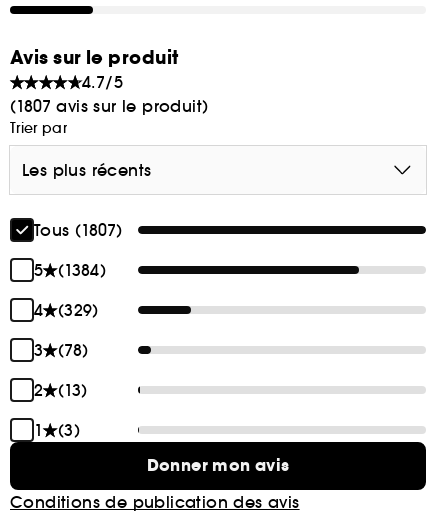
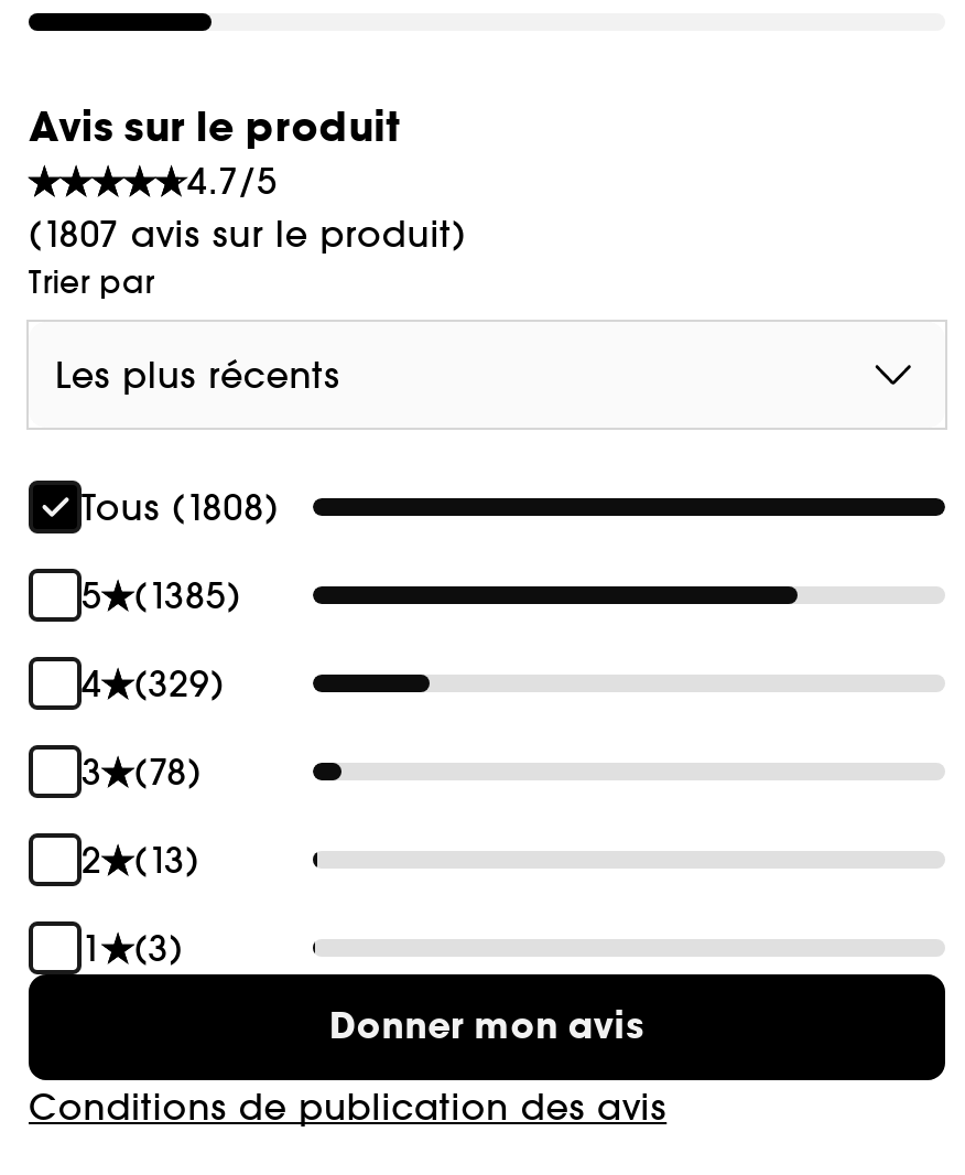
- Tous (1807)
+ Tous (1808)

- 5 (1384)
+ 5 (1385)
